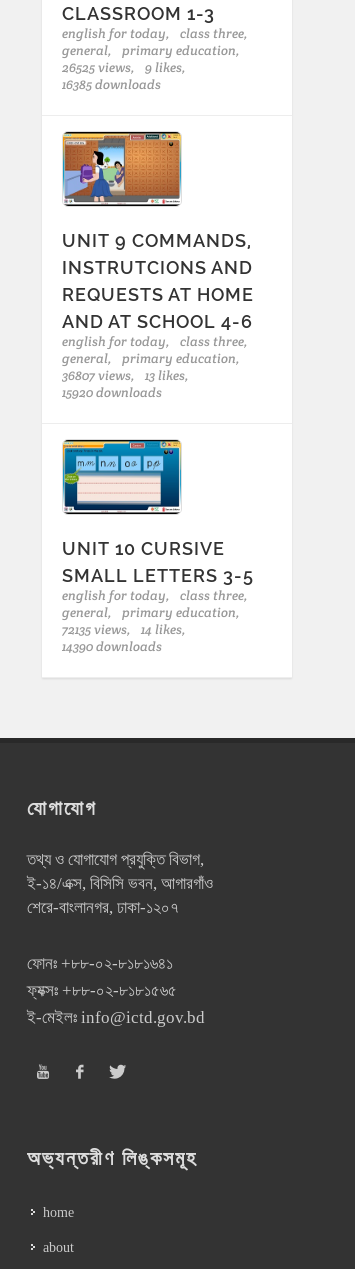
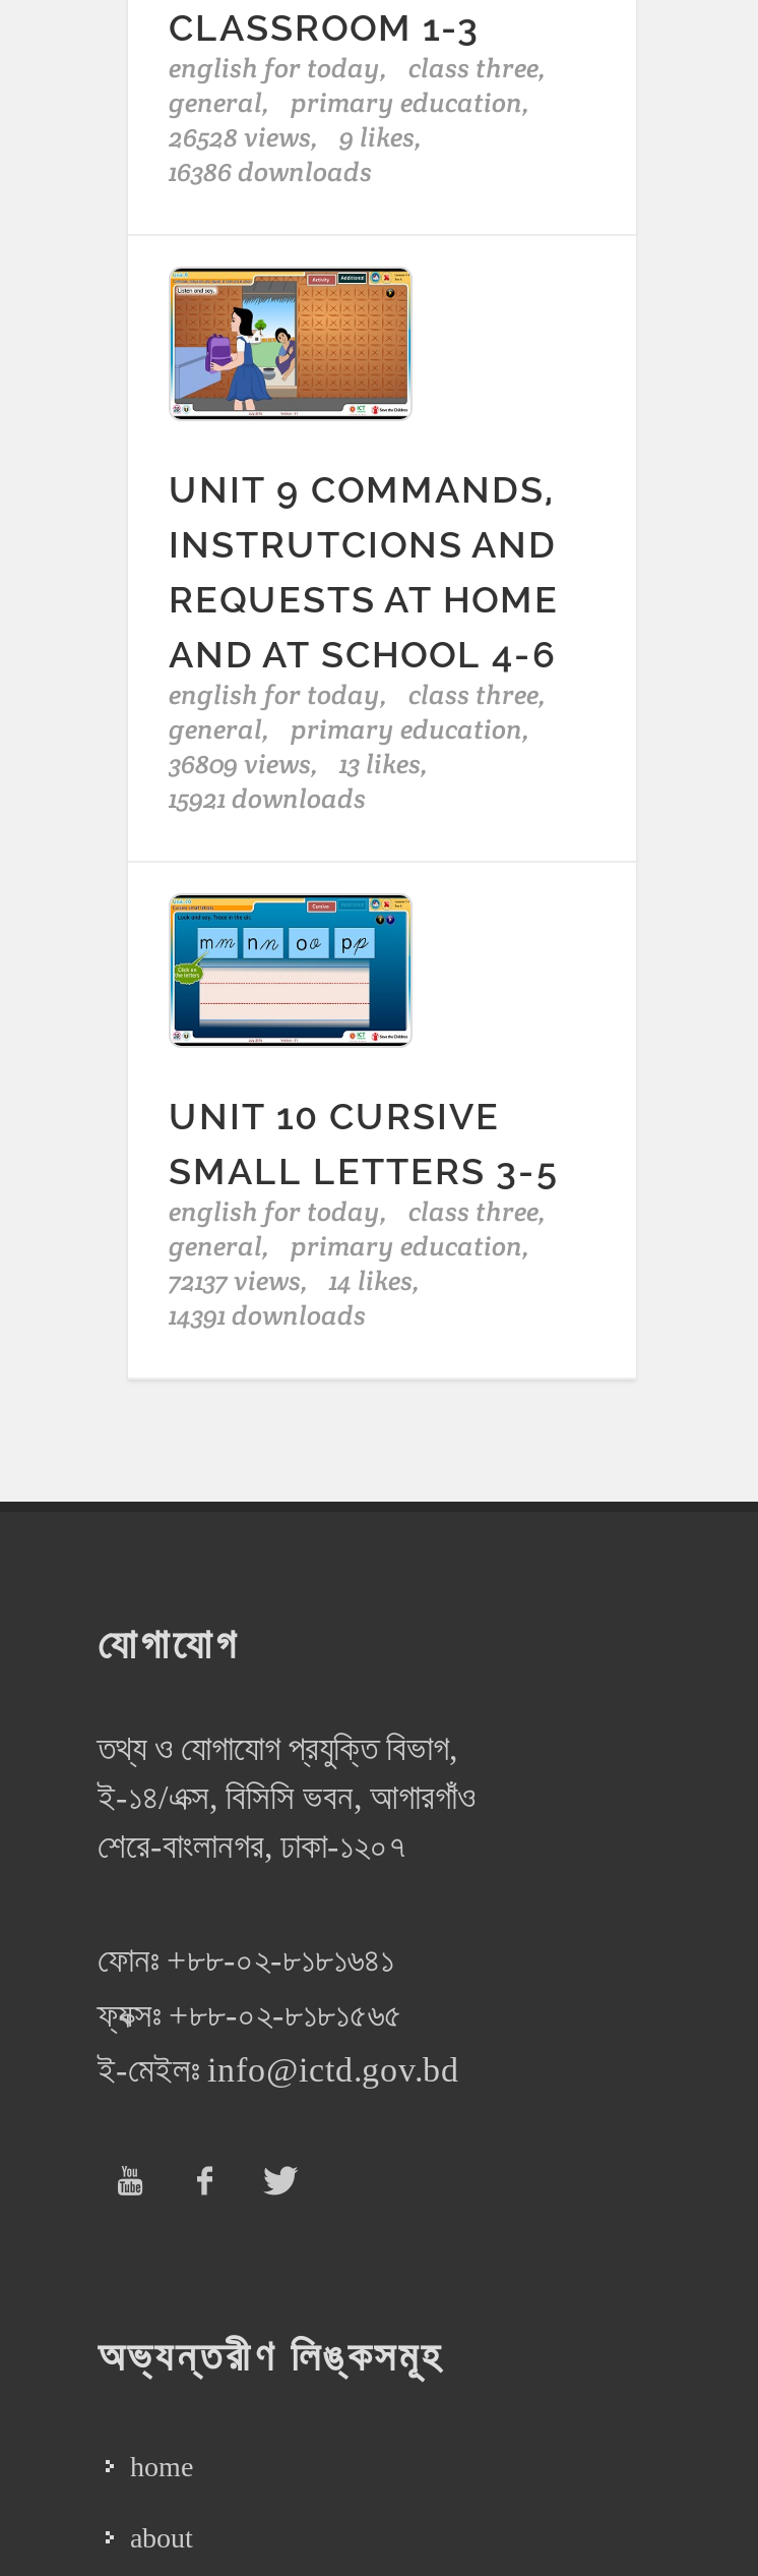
- 26525 views, 9 likes,
+ 26528 views, 9 likes,

- 16385 downloads
+ 16386 downloads

- 36807 views, 13 likes,
+ 36809 views, 13 likes,

- 15920 downloads
+ 15921 downloads

- 72135 views, 14 likes,
+ 72137 views, 14 likes,

- 14390 downloads
+ 14391 downloads
